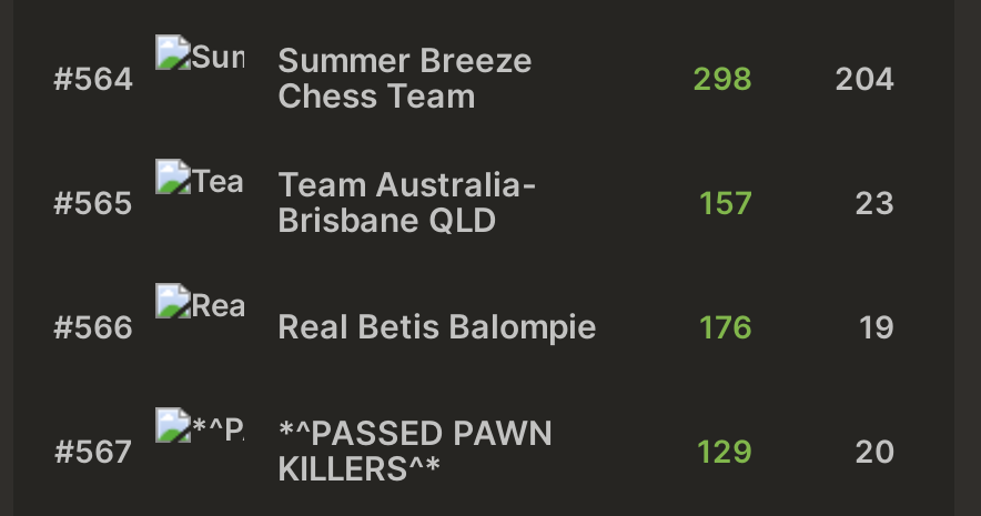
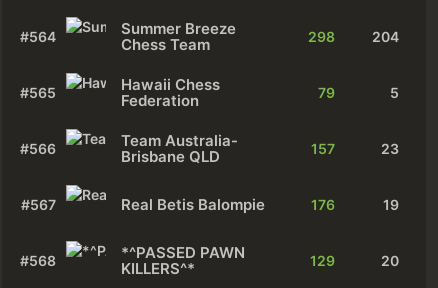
+ Hawaii Chess
+ Federation
+ 79
+ 5
+ #566

- #566
+ #567

- #567
+ #568
